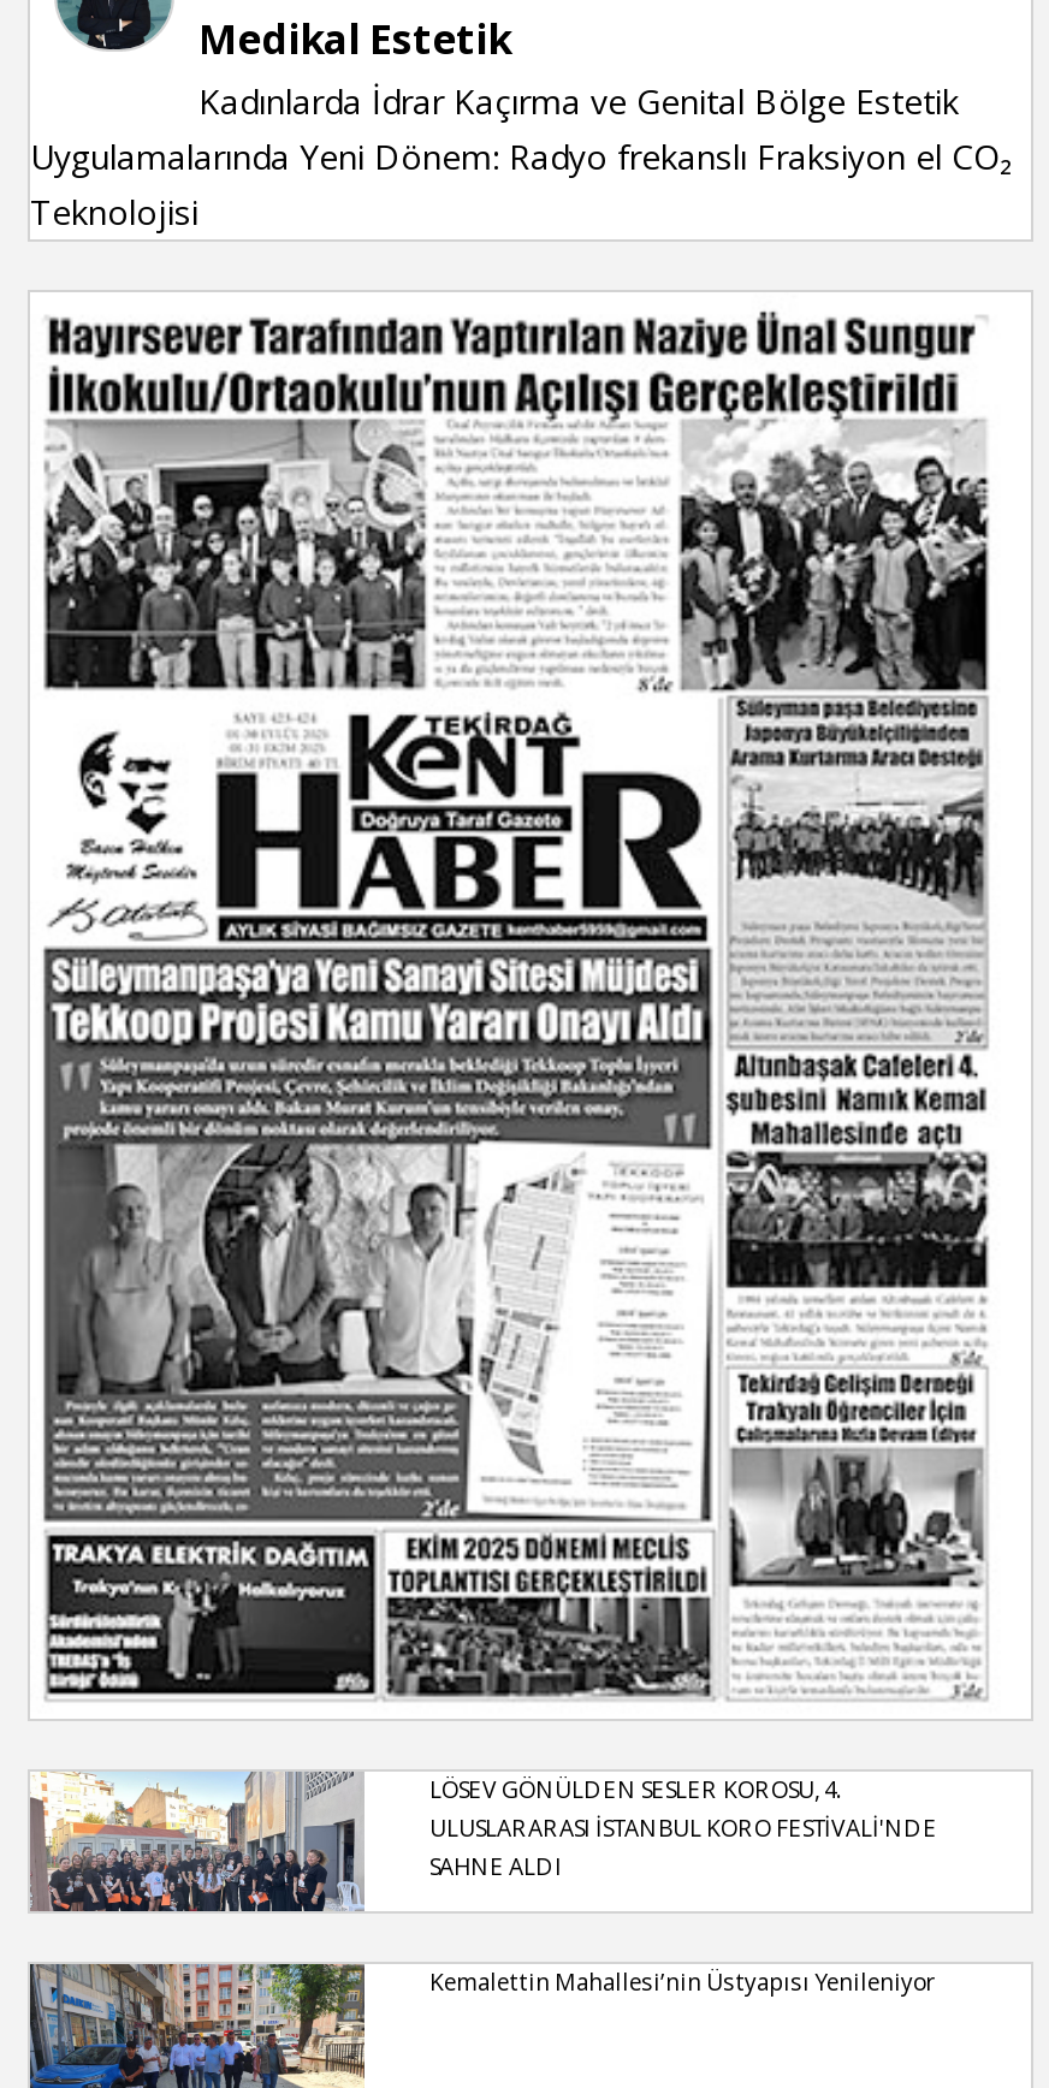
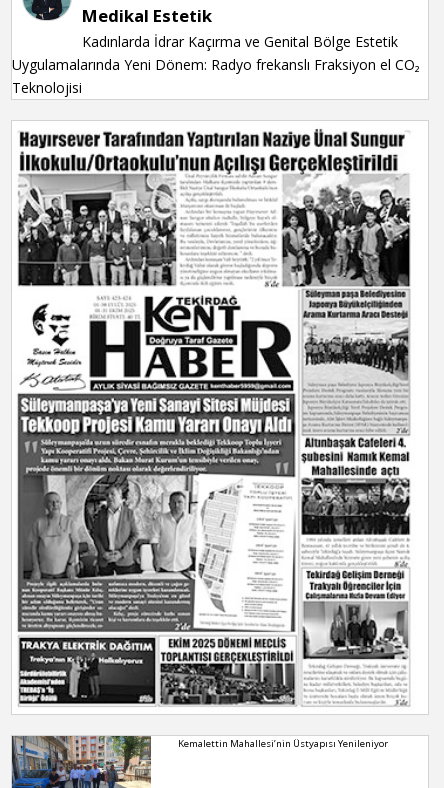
- [image]
- LÖSEV GÖNÜLDEN SESLER KOROSU, 4.
- ULUSLARARASI İSTANBUL KORO FESTİVALİ'NDE
- SAHNE ALDI
